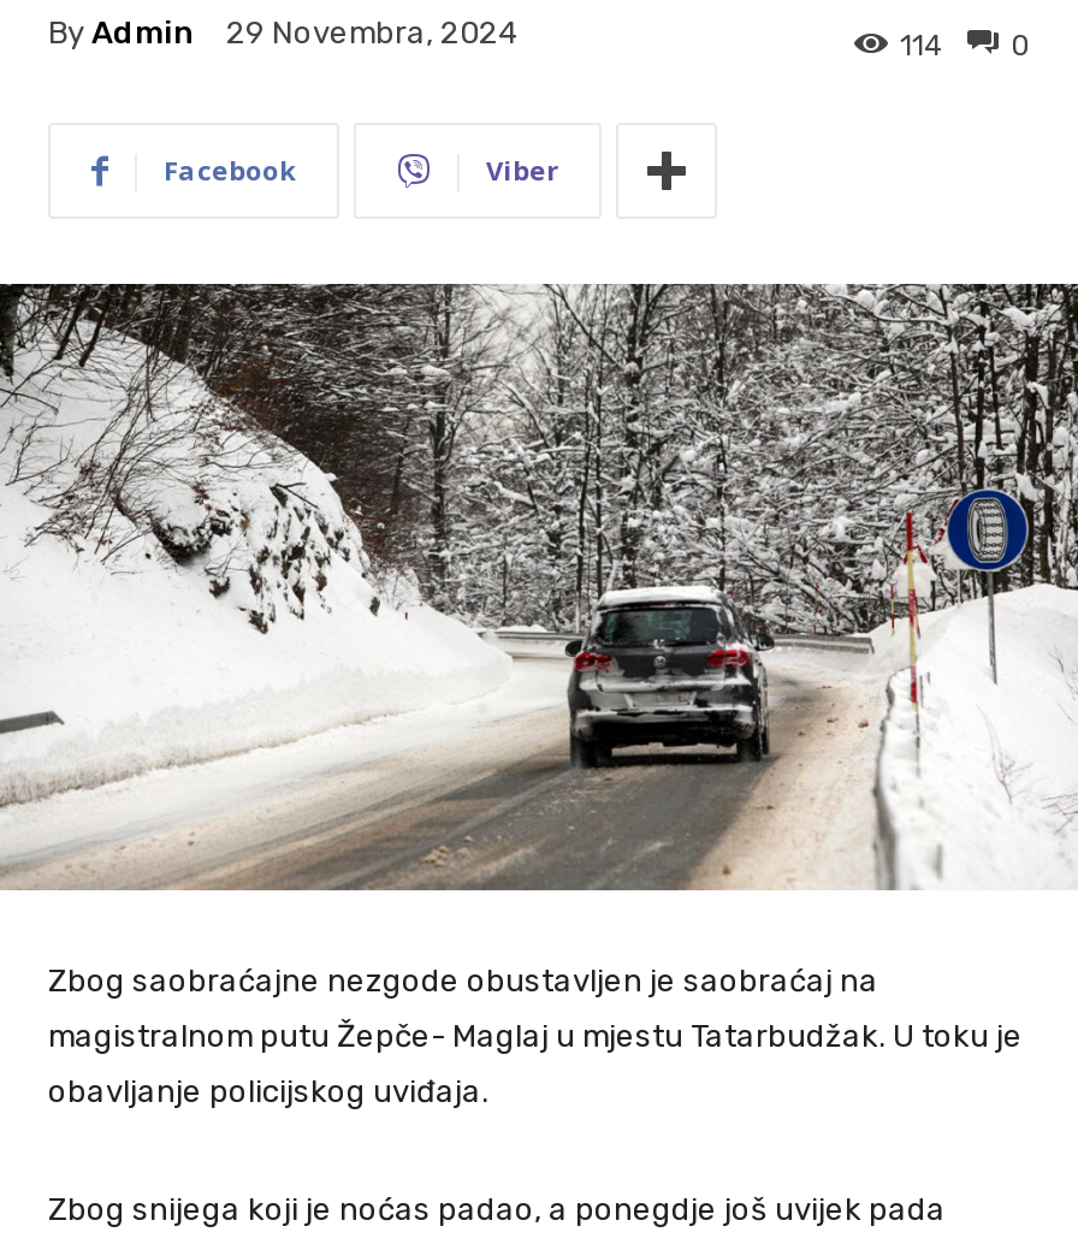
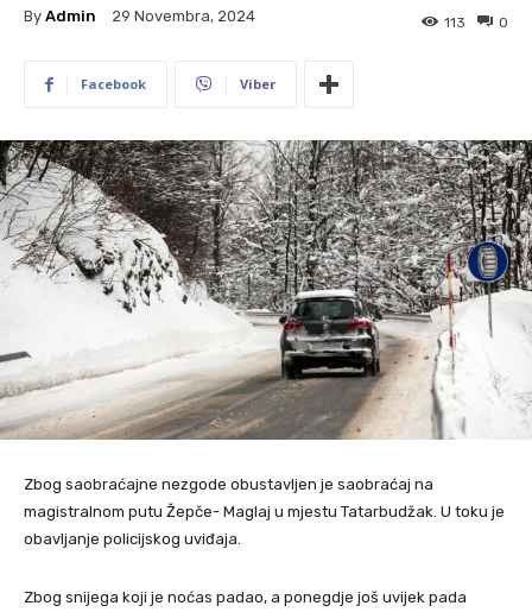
- 114
+ 113
